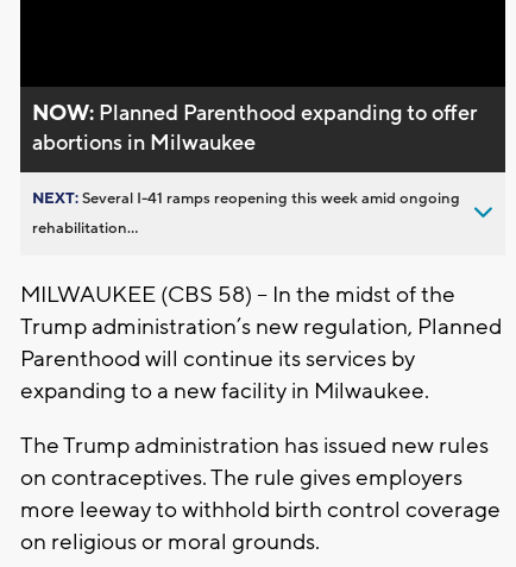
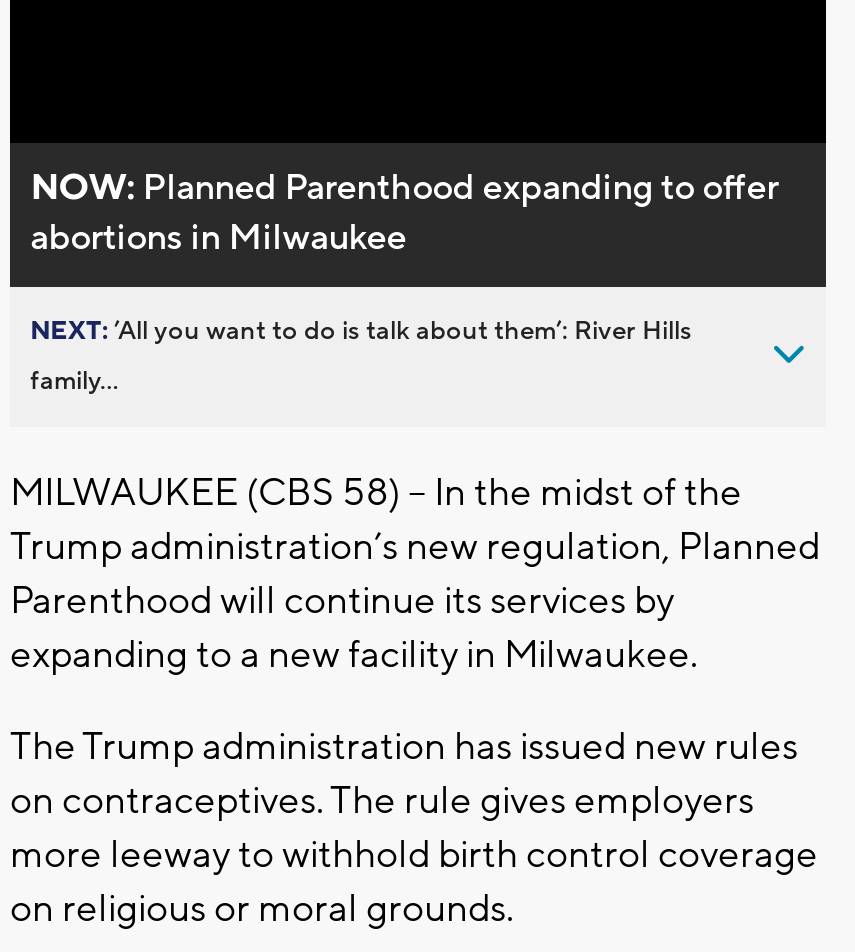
- NEXT: Several I-41 ramps reopening this week amid ongoing
+ NEXT: ’All you want to do is talk about them’: River Hills

- rehabilitation...
+ family...
